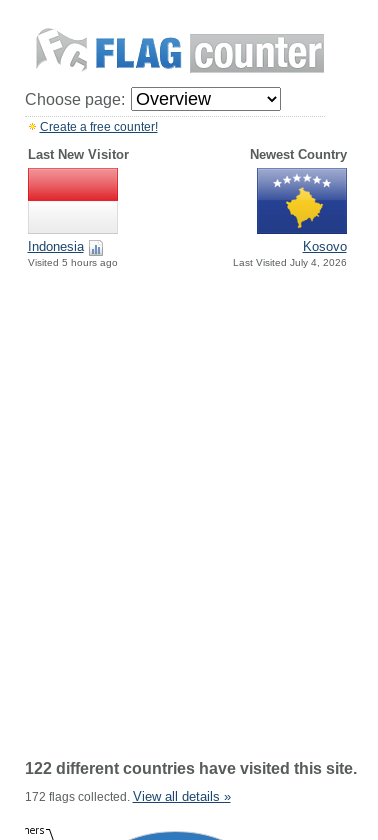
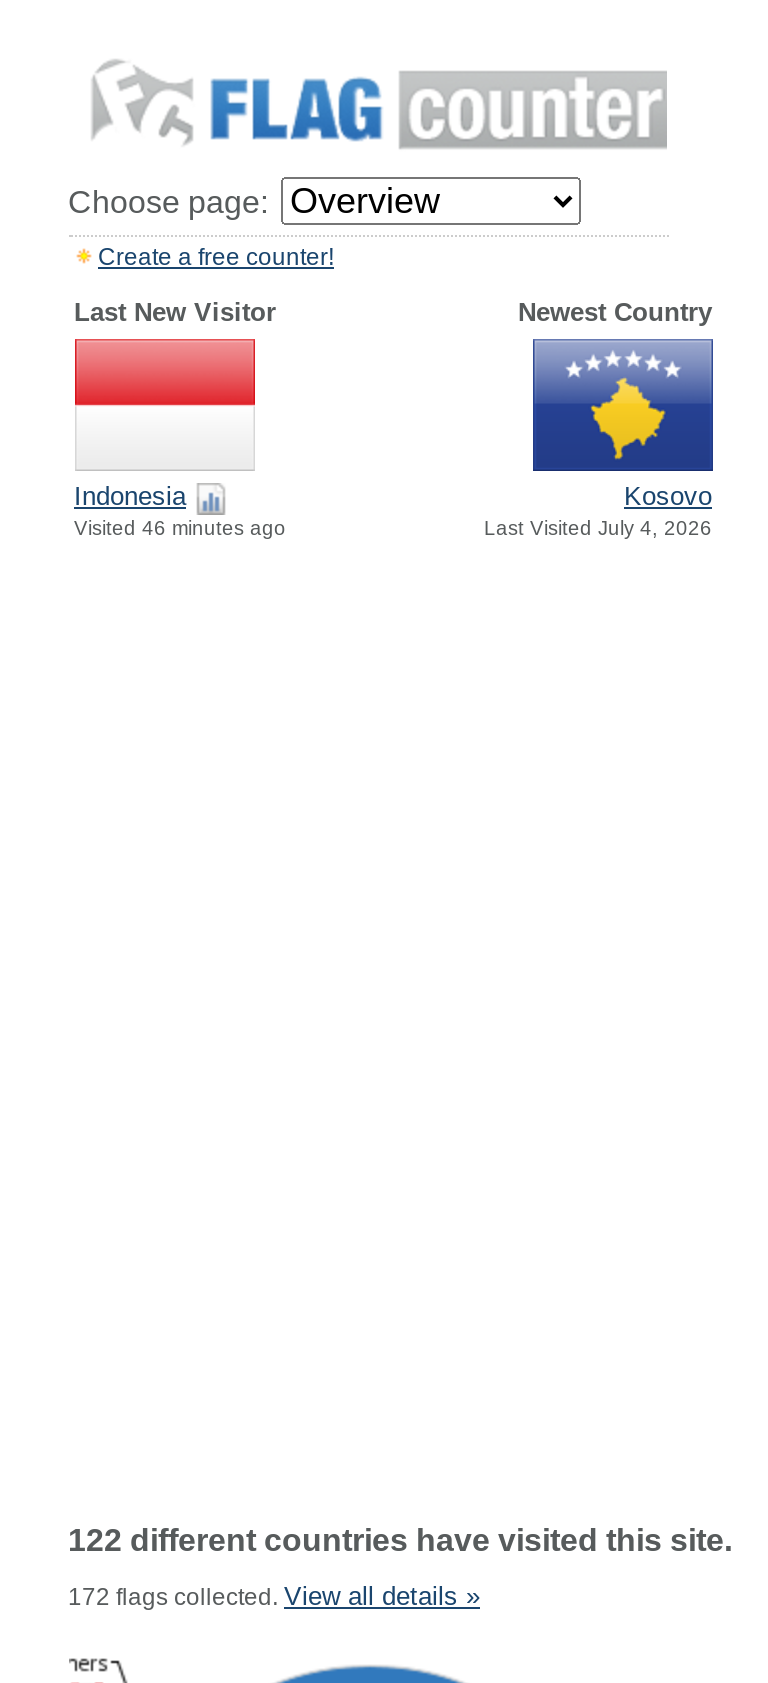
- Visited 5 hours ago
+ Visited 46 minutes ago
